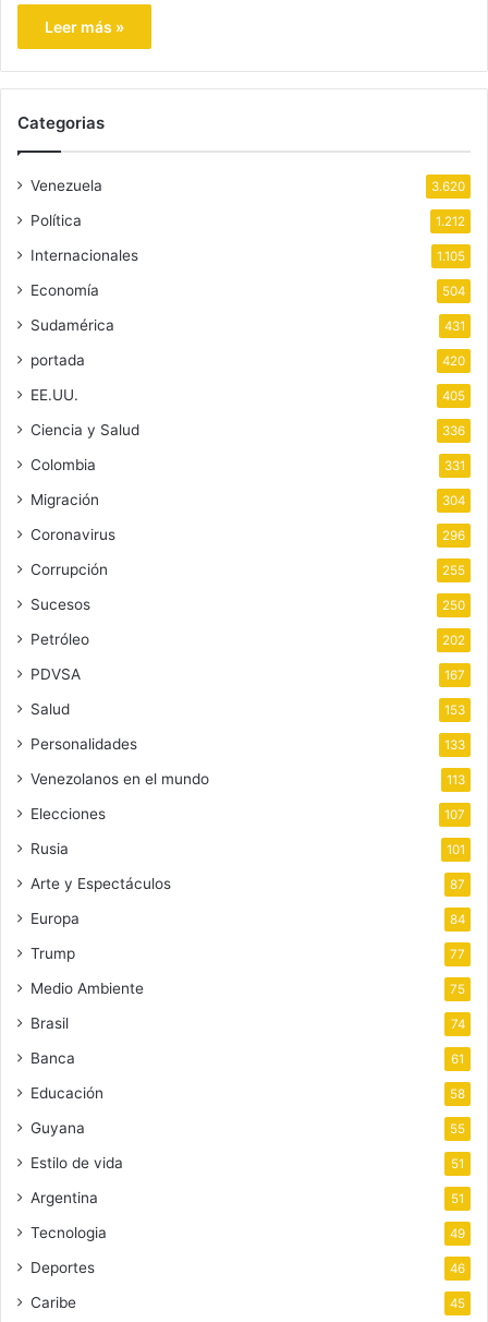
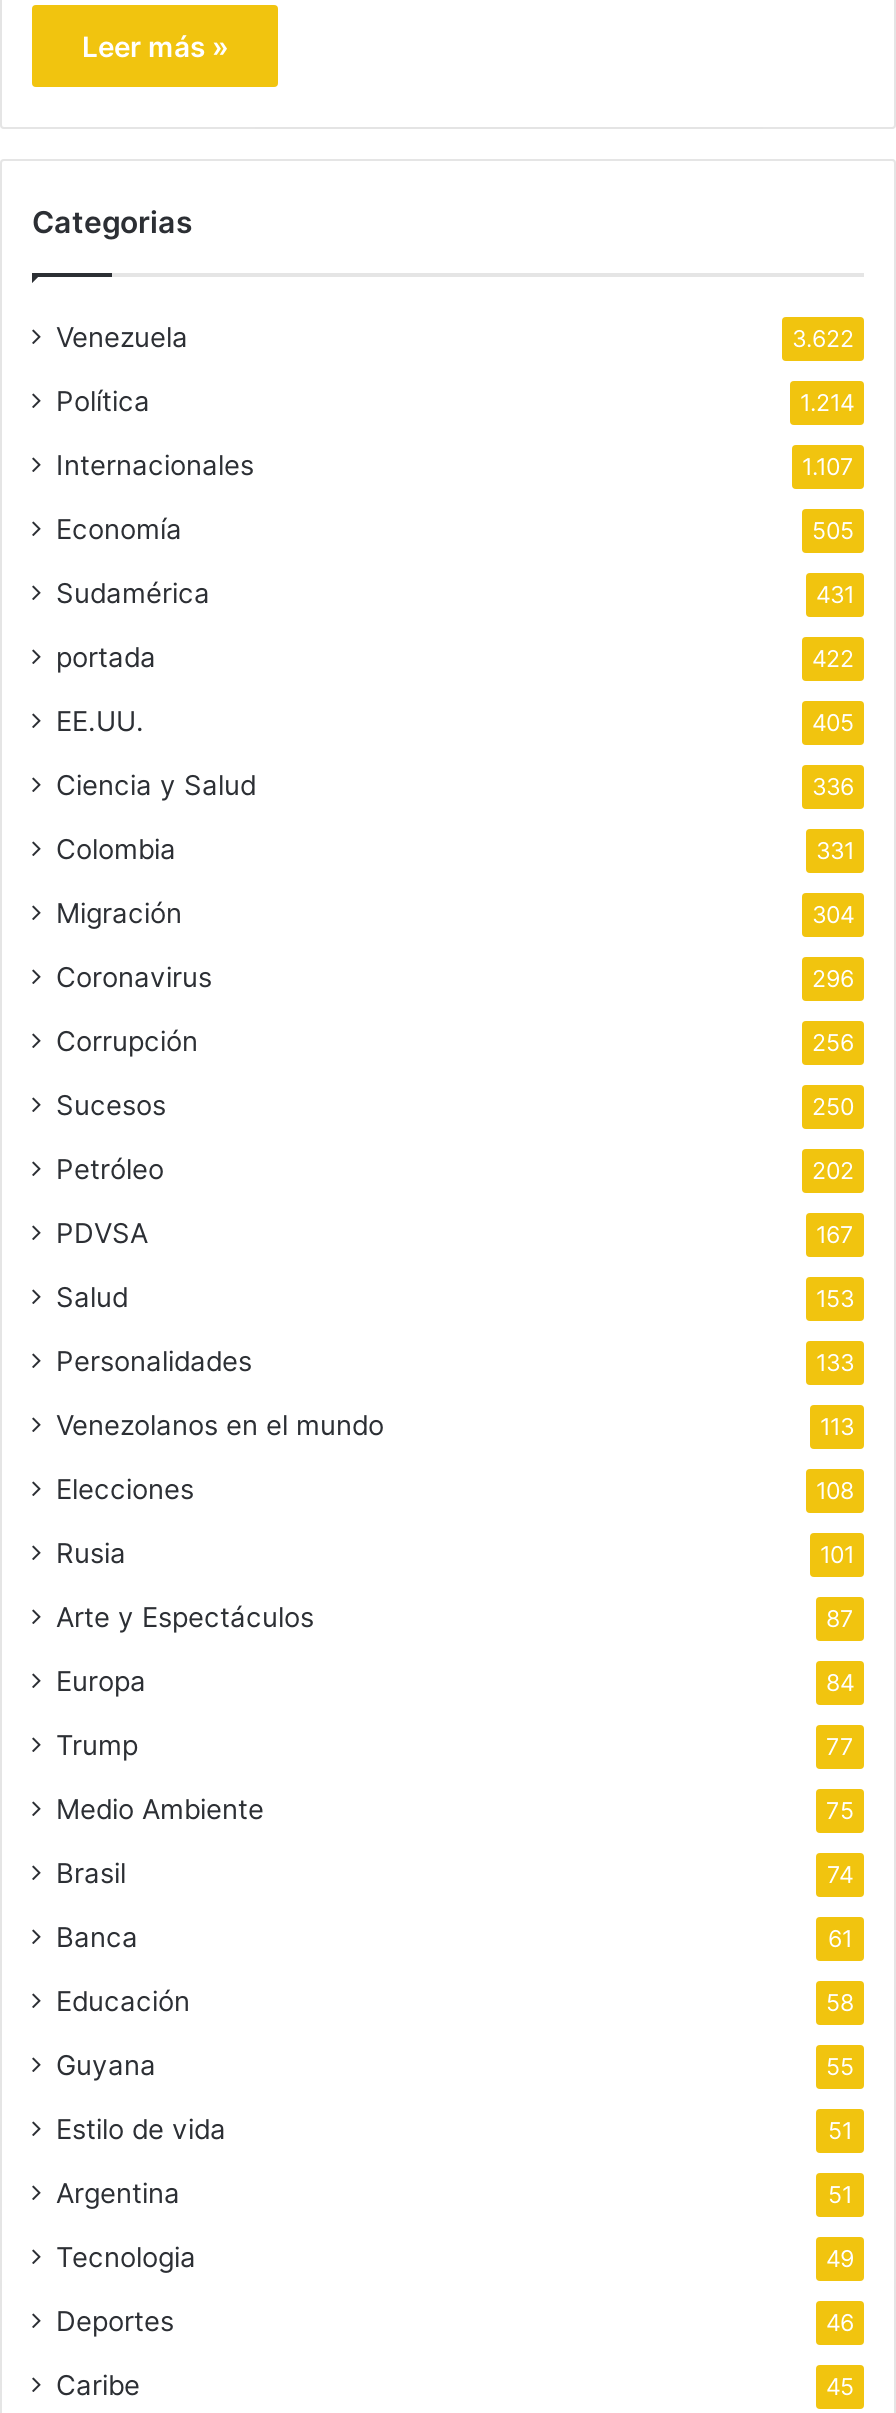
- 3.620
+ 3.622

- 1.212
+ 1.214

- 1.105
+ 1.107

- 504
+ 505

- 420
+ 422

- 255
+ 256

- 107
+ 108
